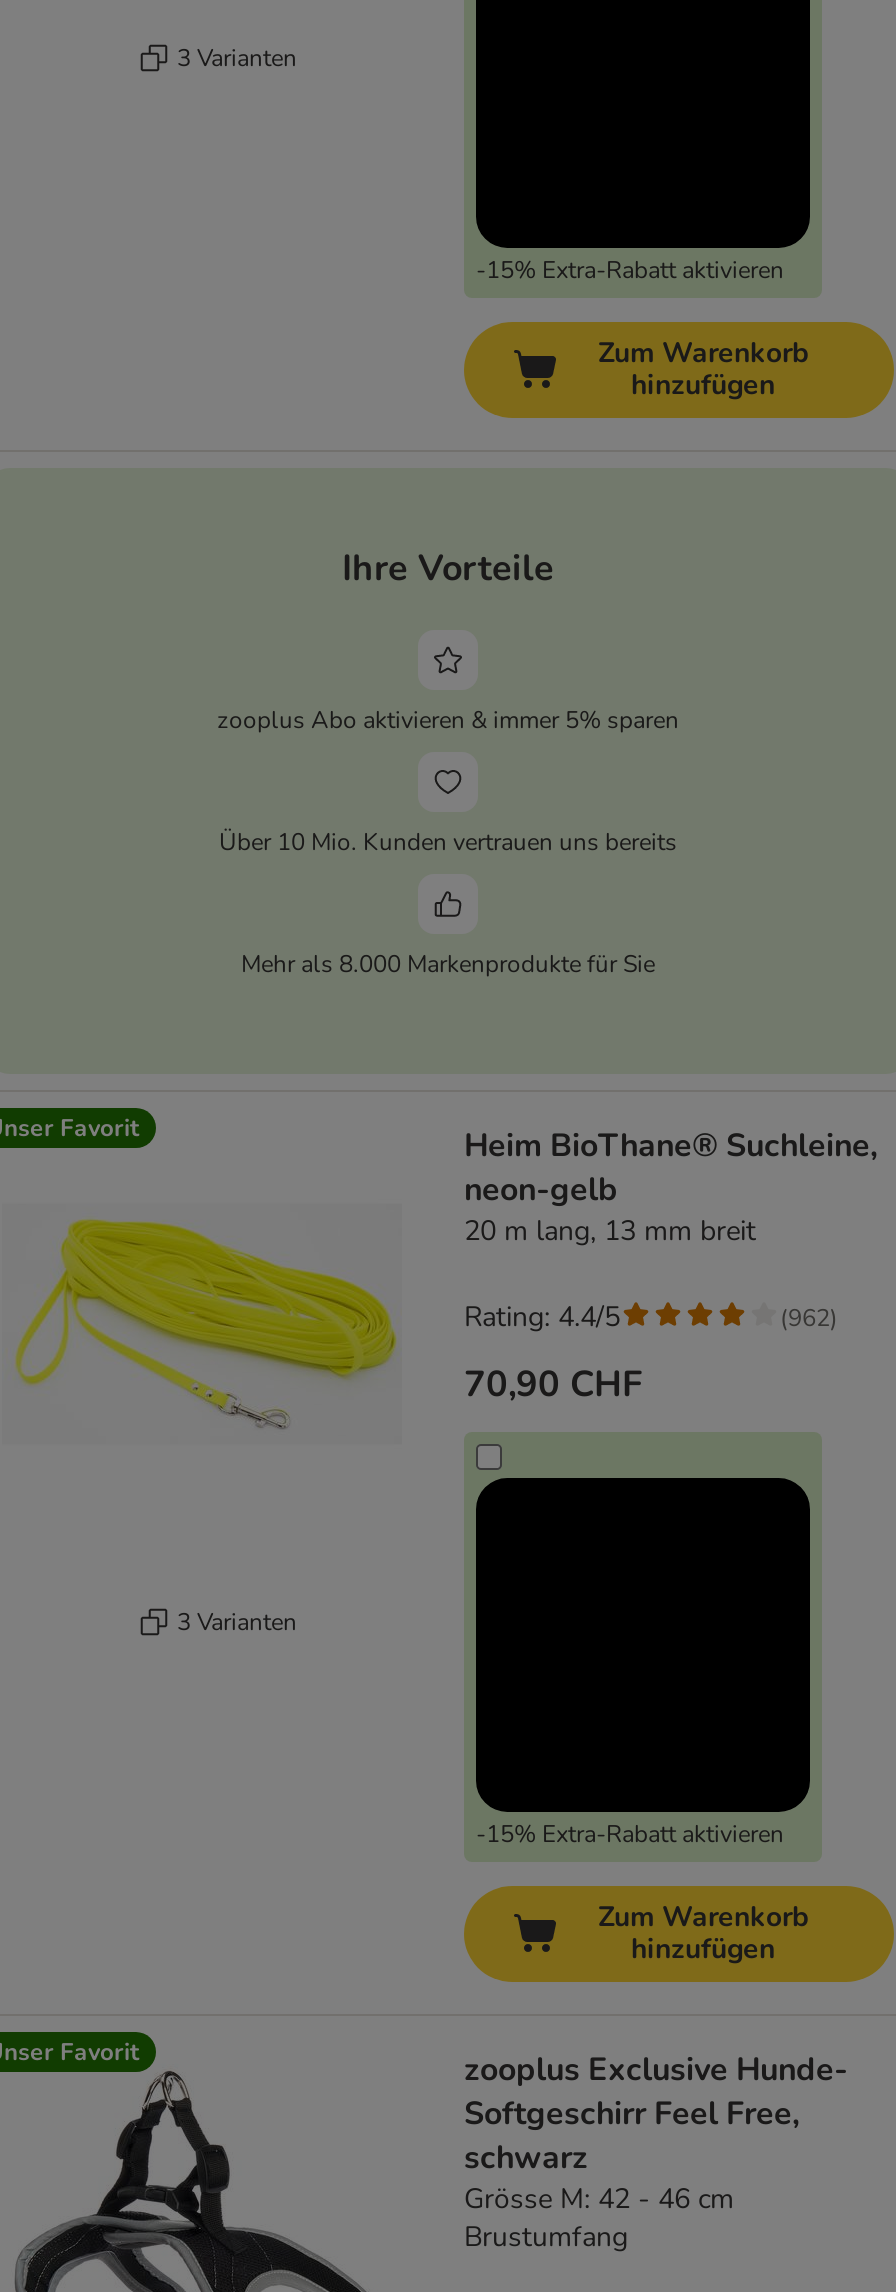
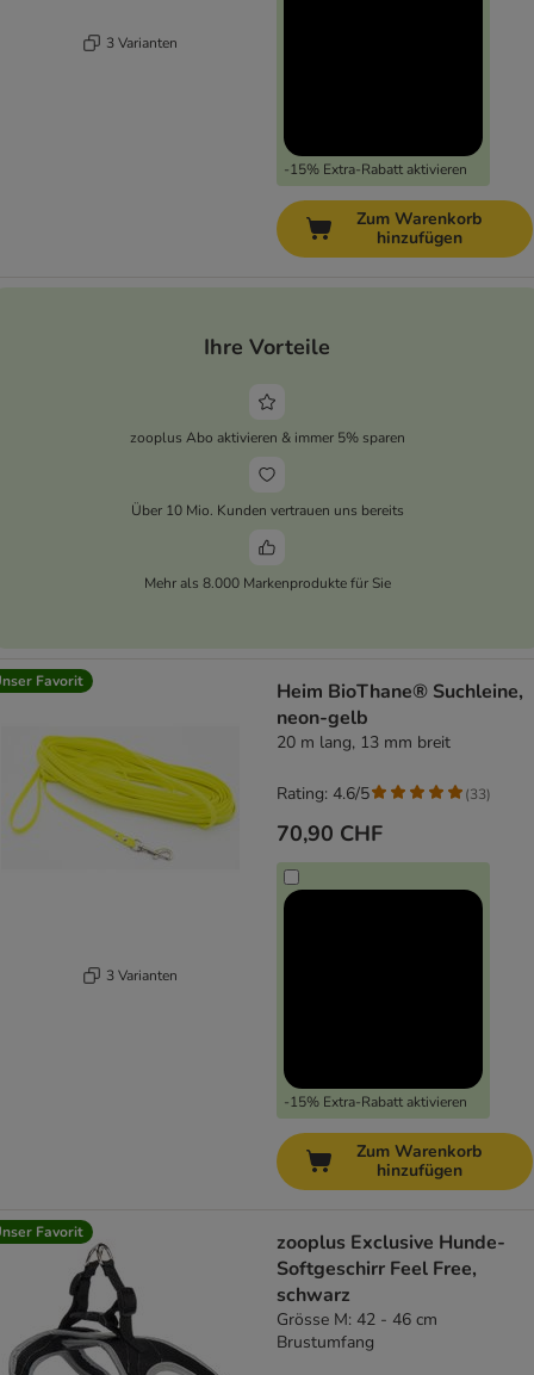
- Rating: 4.4/5
+ Rating: 4.6/5

- (962)
+ (33)
